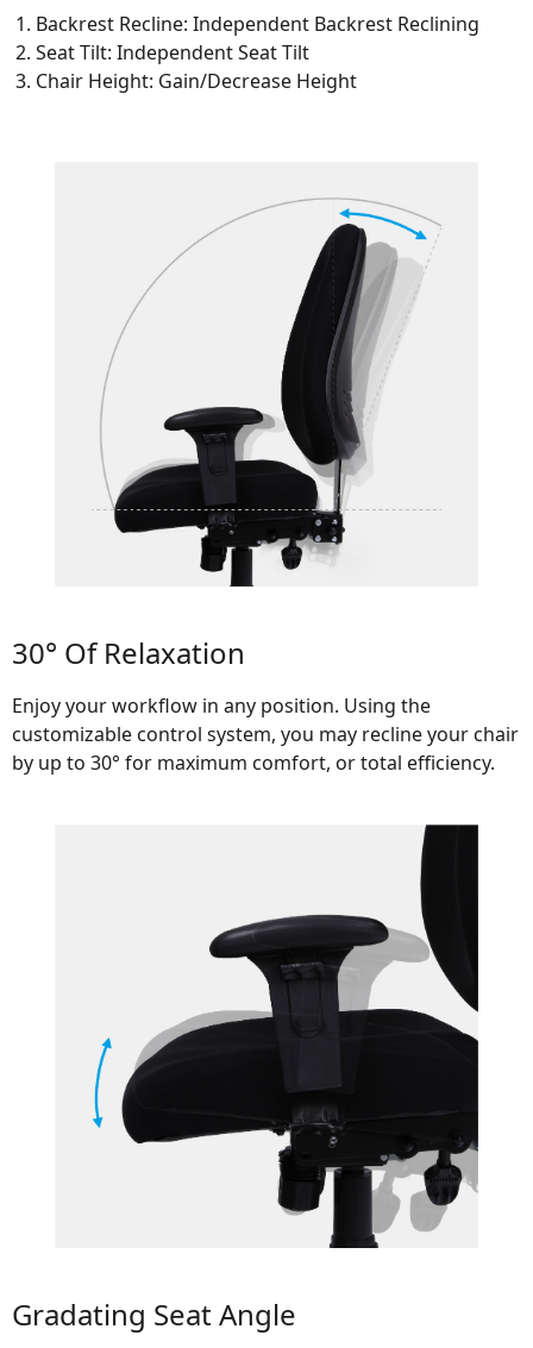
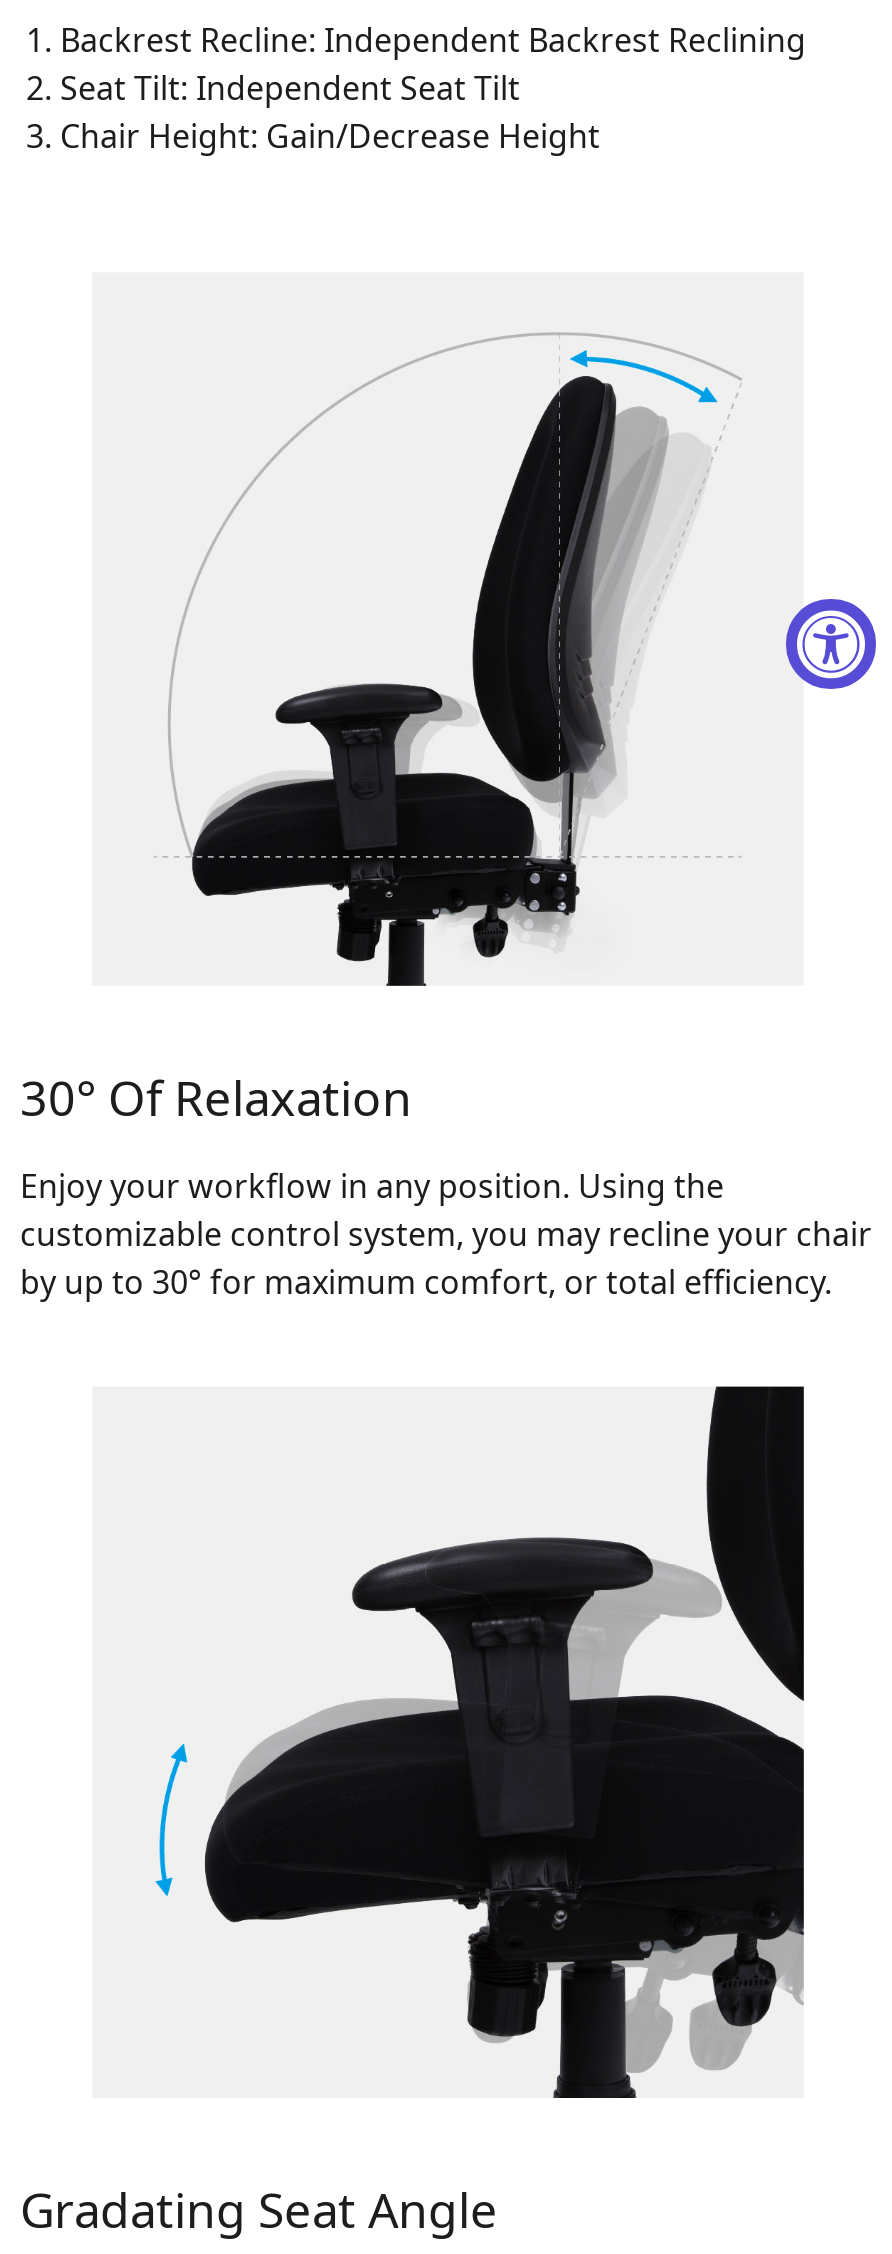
+ [image]
